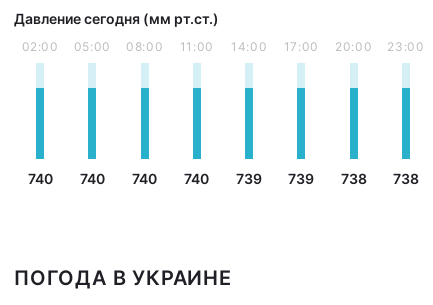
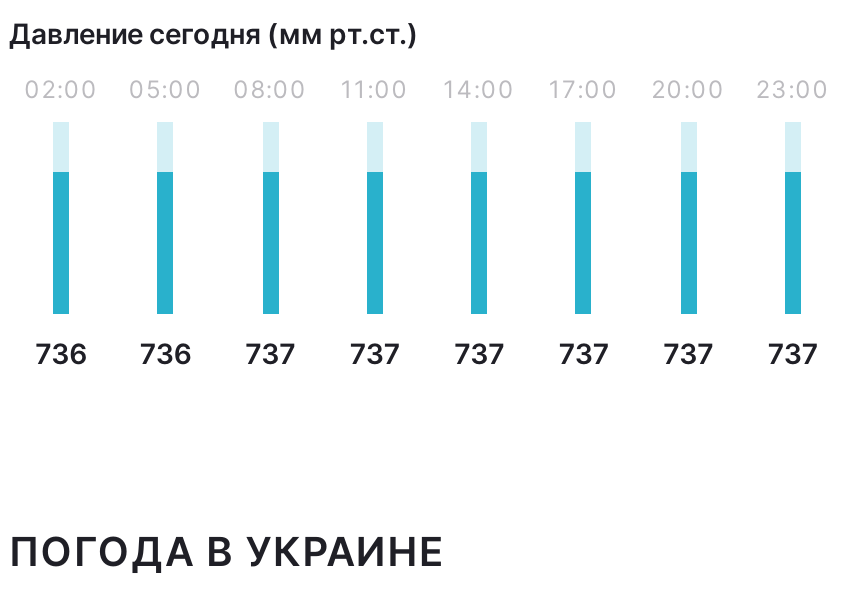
- 740
+ 736

- 740
+ 736

- 740
+ 737

- 740
+ 737

- 739
+ 737

- 739
+ 737

- 738
+ 737

- 738
+ 737
